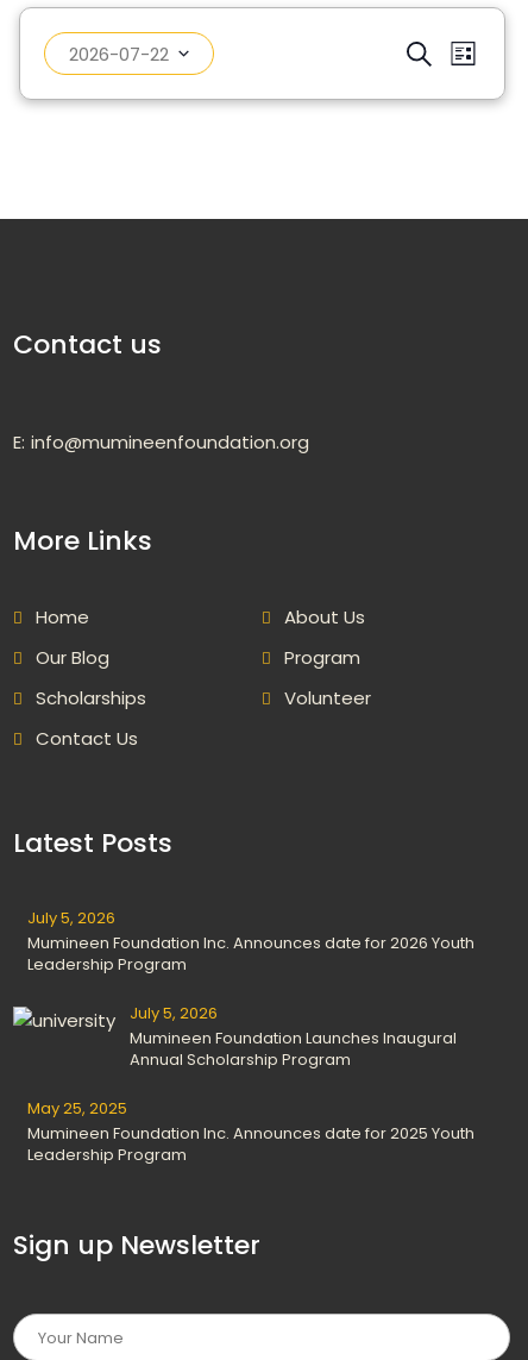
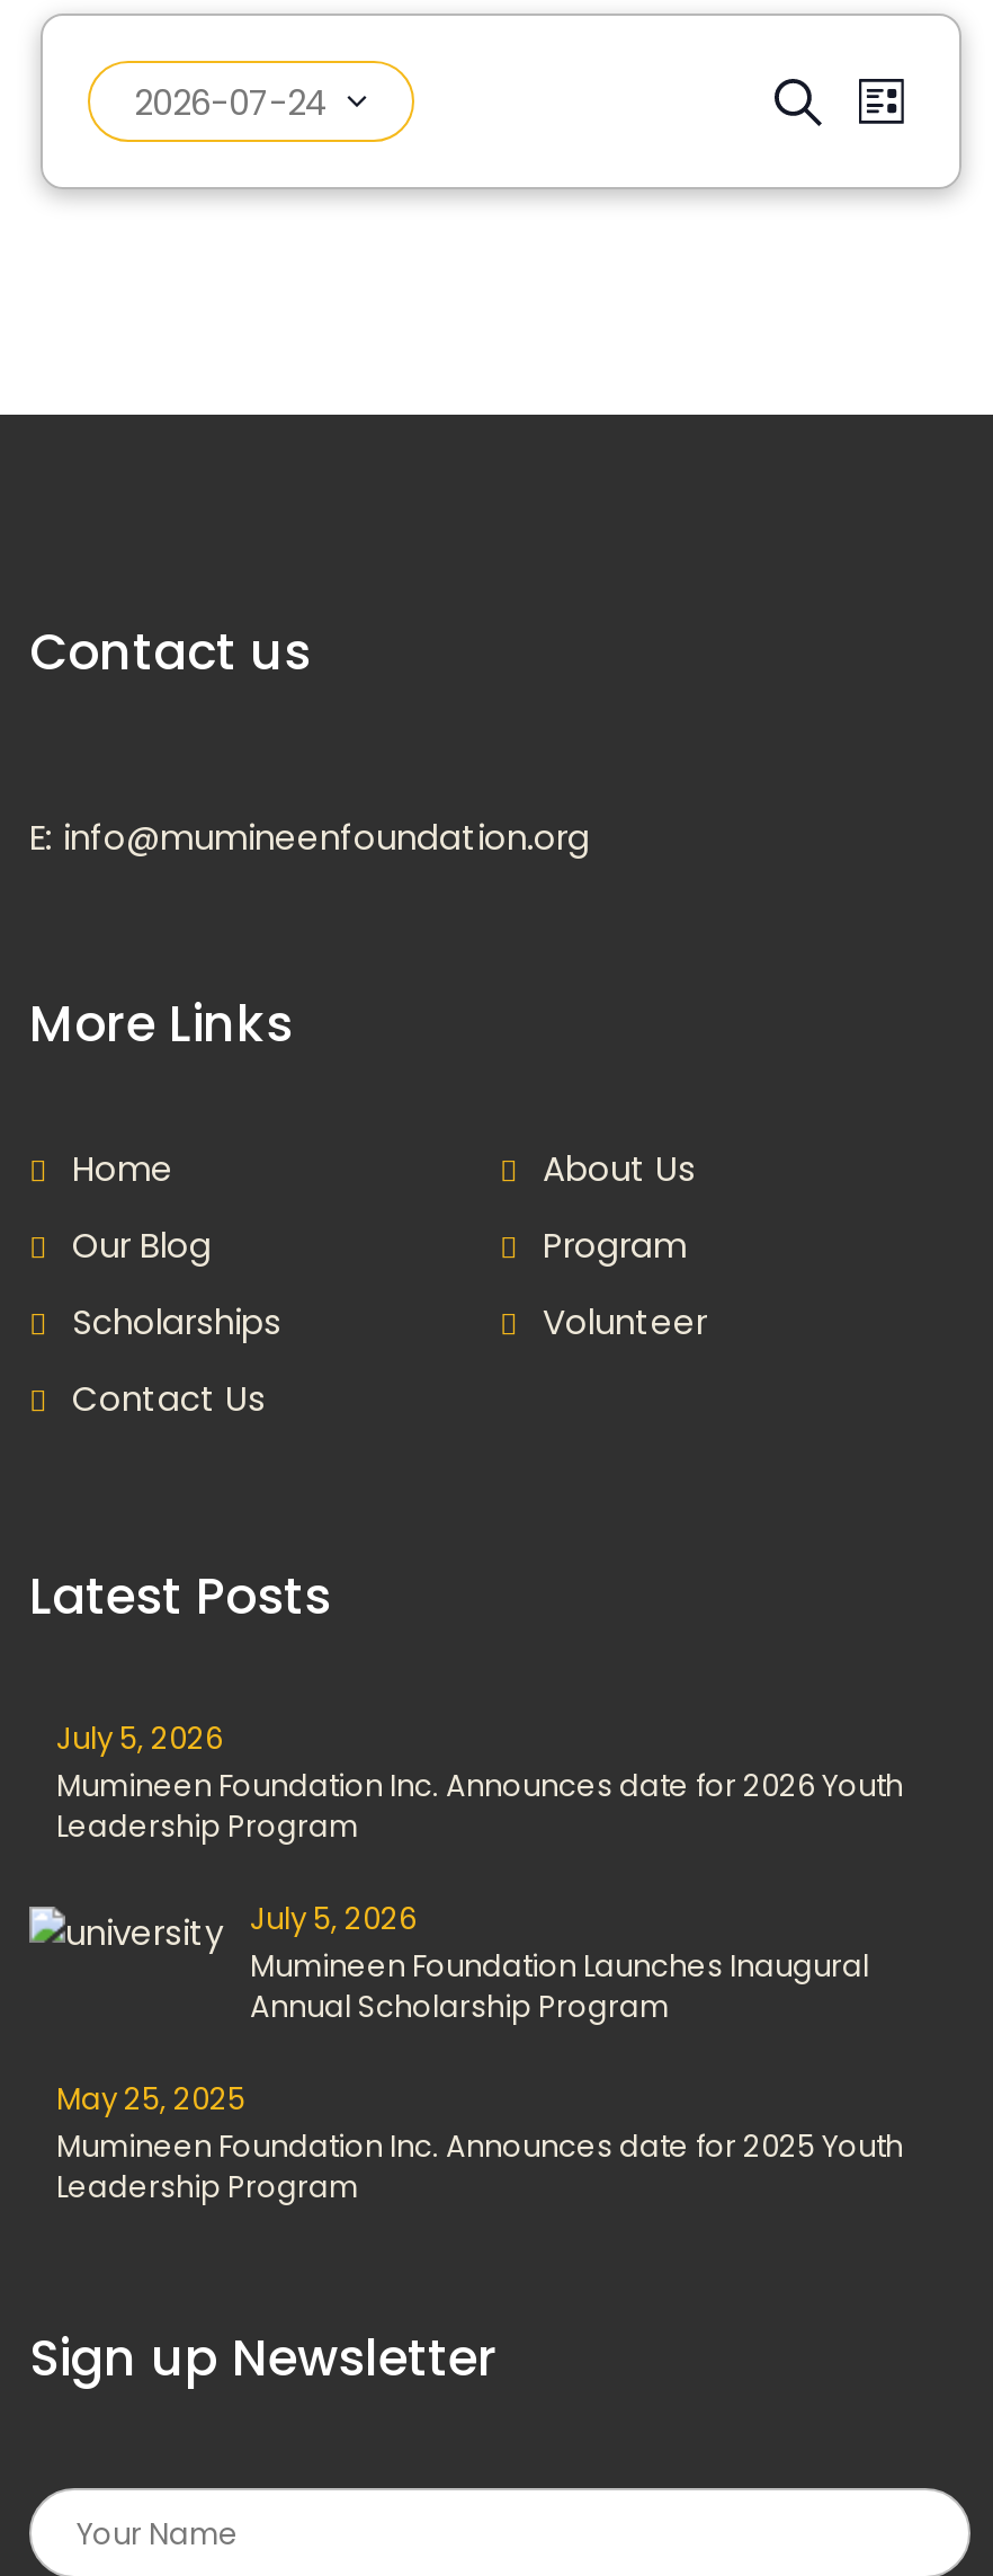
- 2026-07-22
+ 2026-07-24
